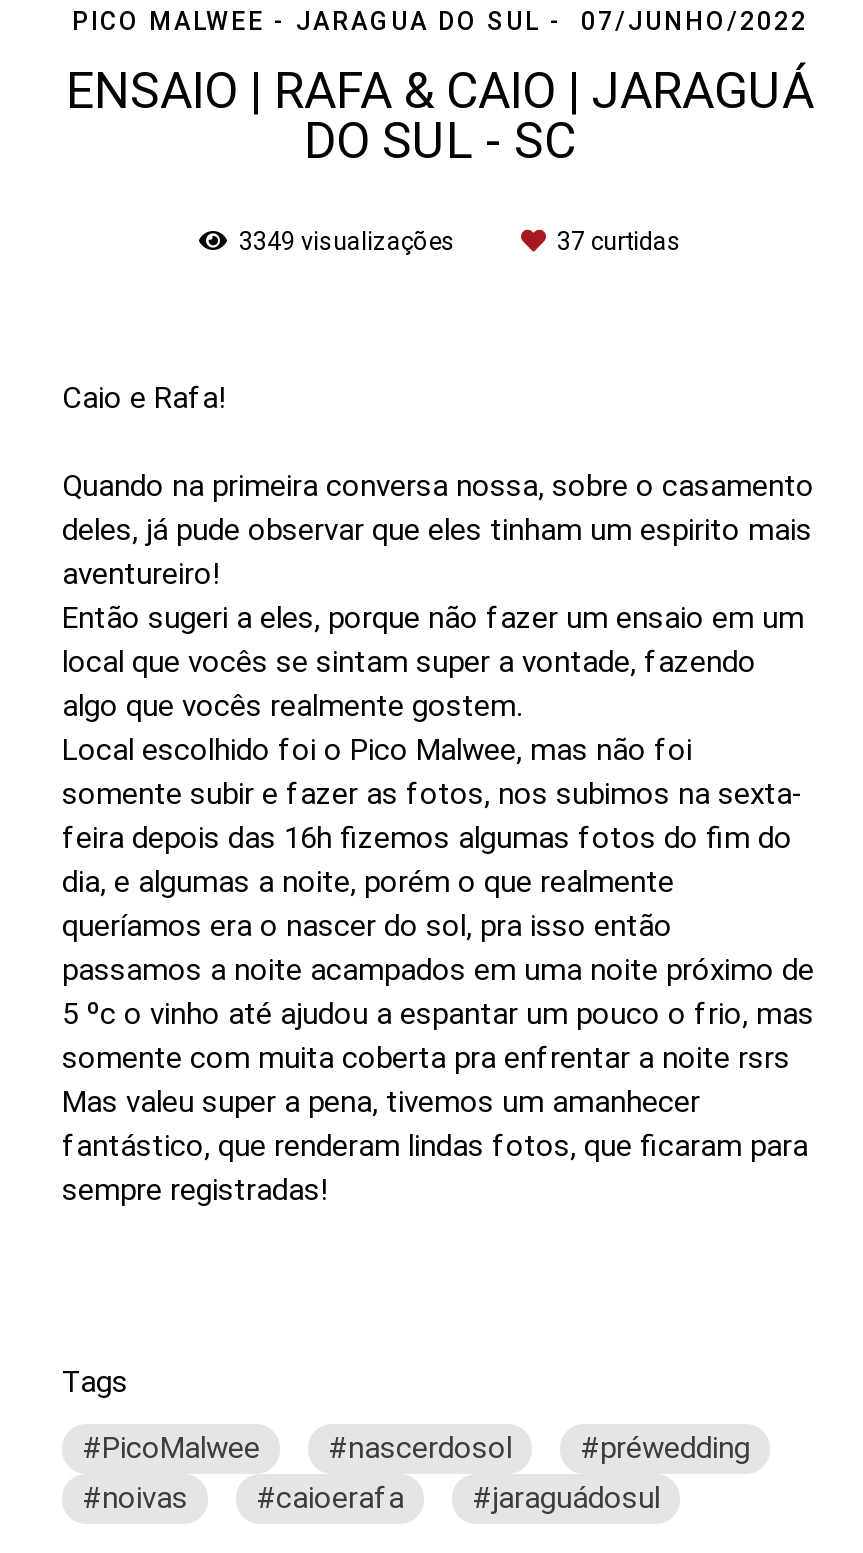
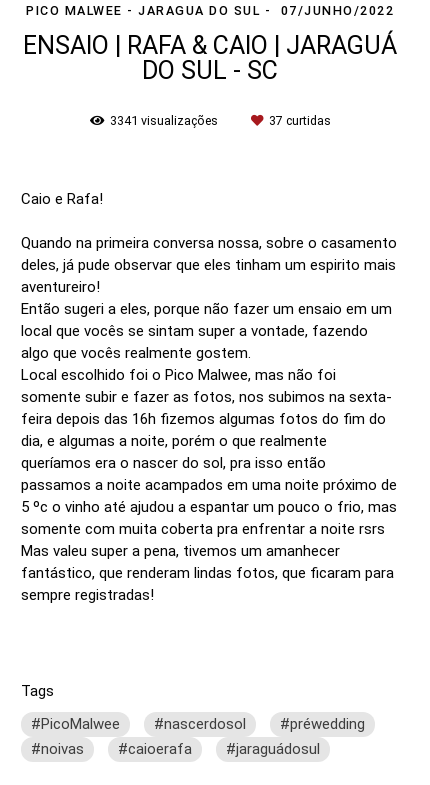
- 3349 visualizações
+ 3341 visualizações
